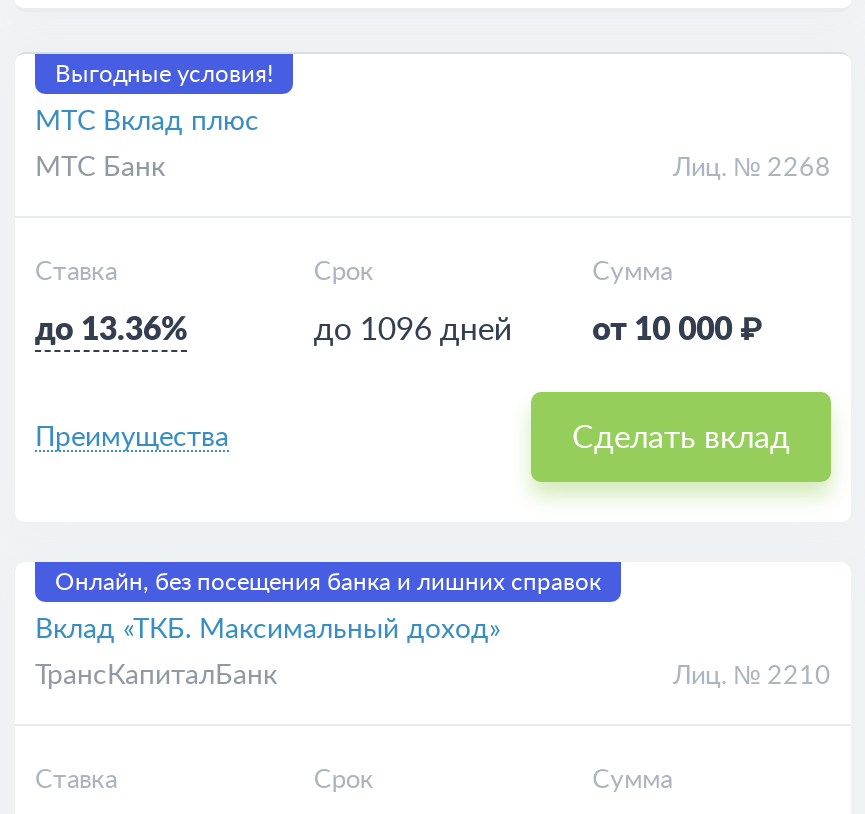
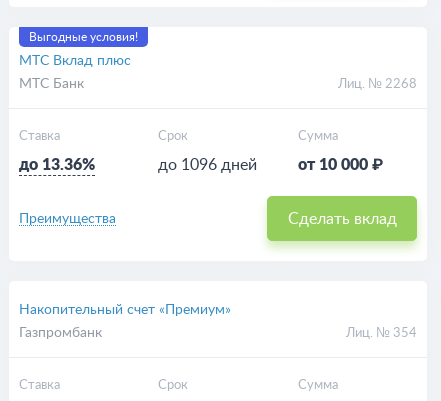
- Онлайн, без посещения банка и лишних справок
- Вклад «ТКБ. Максимальный доход»
- ТрансКапиталБанк
- Лиц. № 2210
+ Накопительный счет «Премиум»
+ Газпромбанк
+ Лиц. № 354
